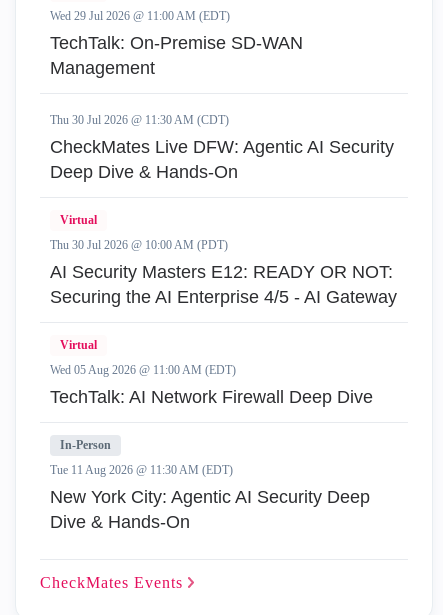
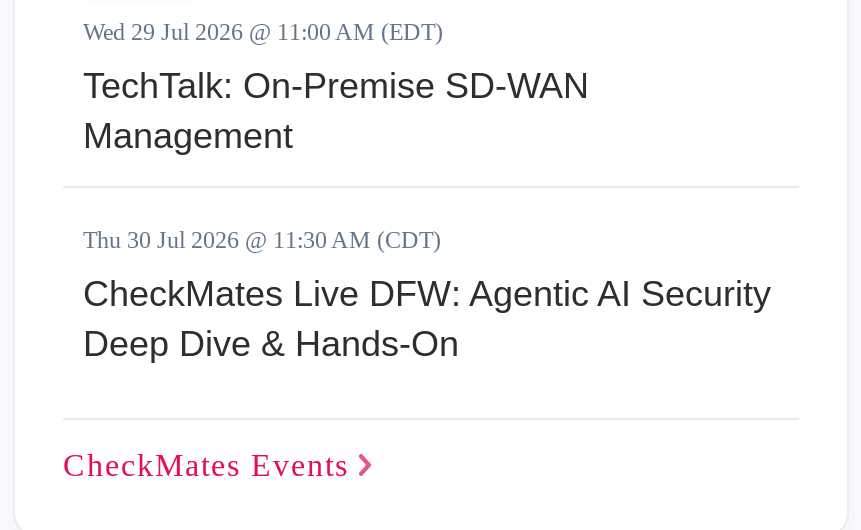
- Virtual
- Thu 30 Jul 2026 @ 10:00 AM (PDT)
- AI Security Masters E12: READY OR NOT:
- Securing the AI Enterprise 4/5 - AI Gateway
- Virtual
- Wed 05 Aug 2026 @ 11:00 AM (EDT)
- TechTalk: AI Network Firewall Deep Dive
- In-Person
- Tue 11 Aug 2026 @ 11:30 AM (EDT)
- New York City: Agentic AI Security Deep
- Dive & Hands-On
